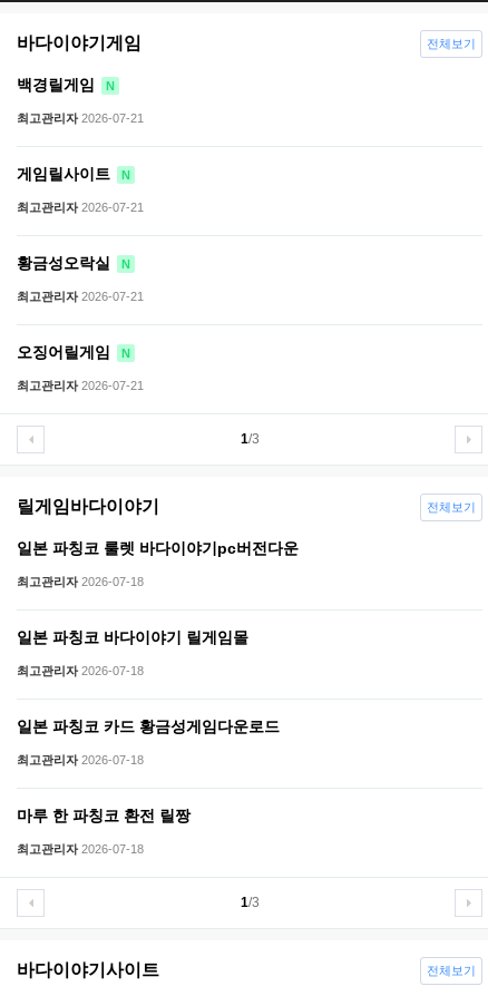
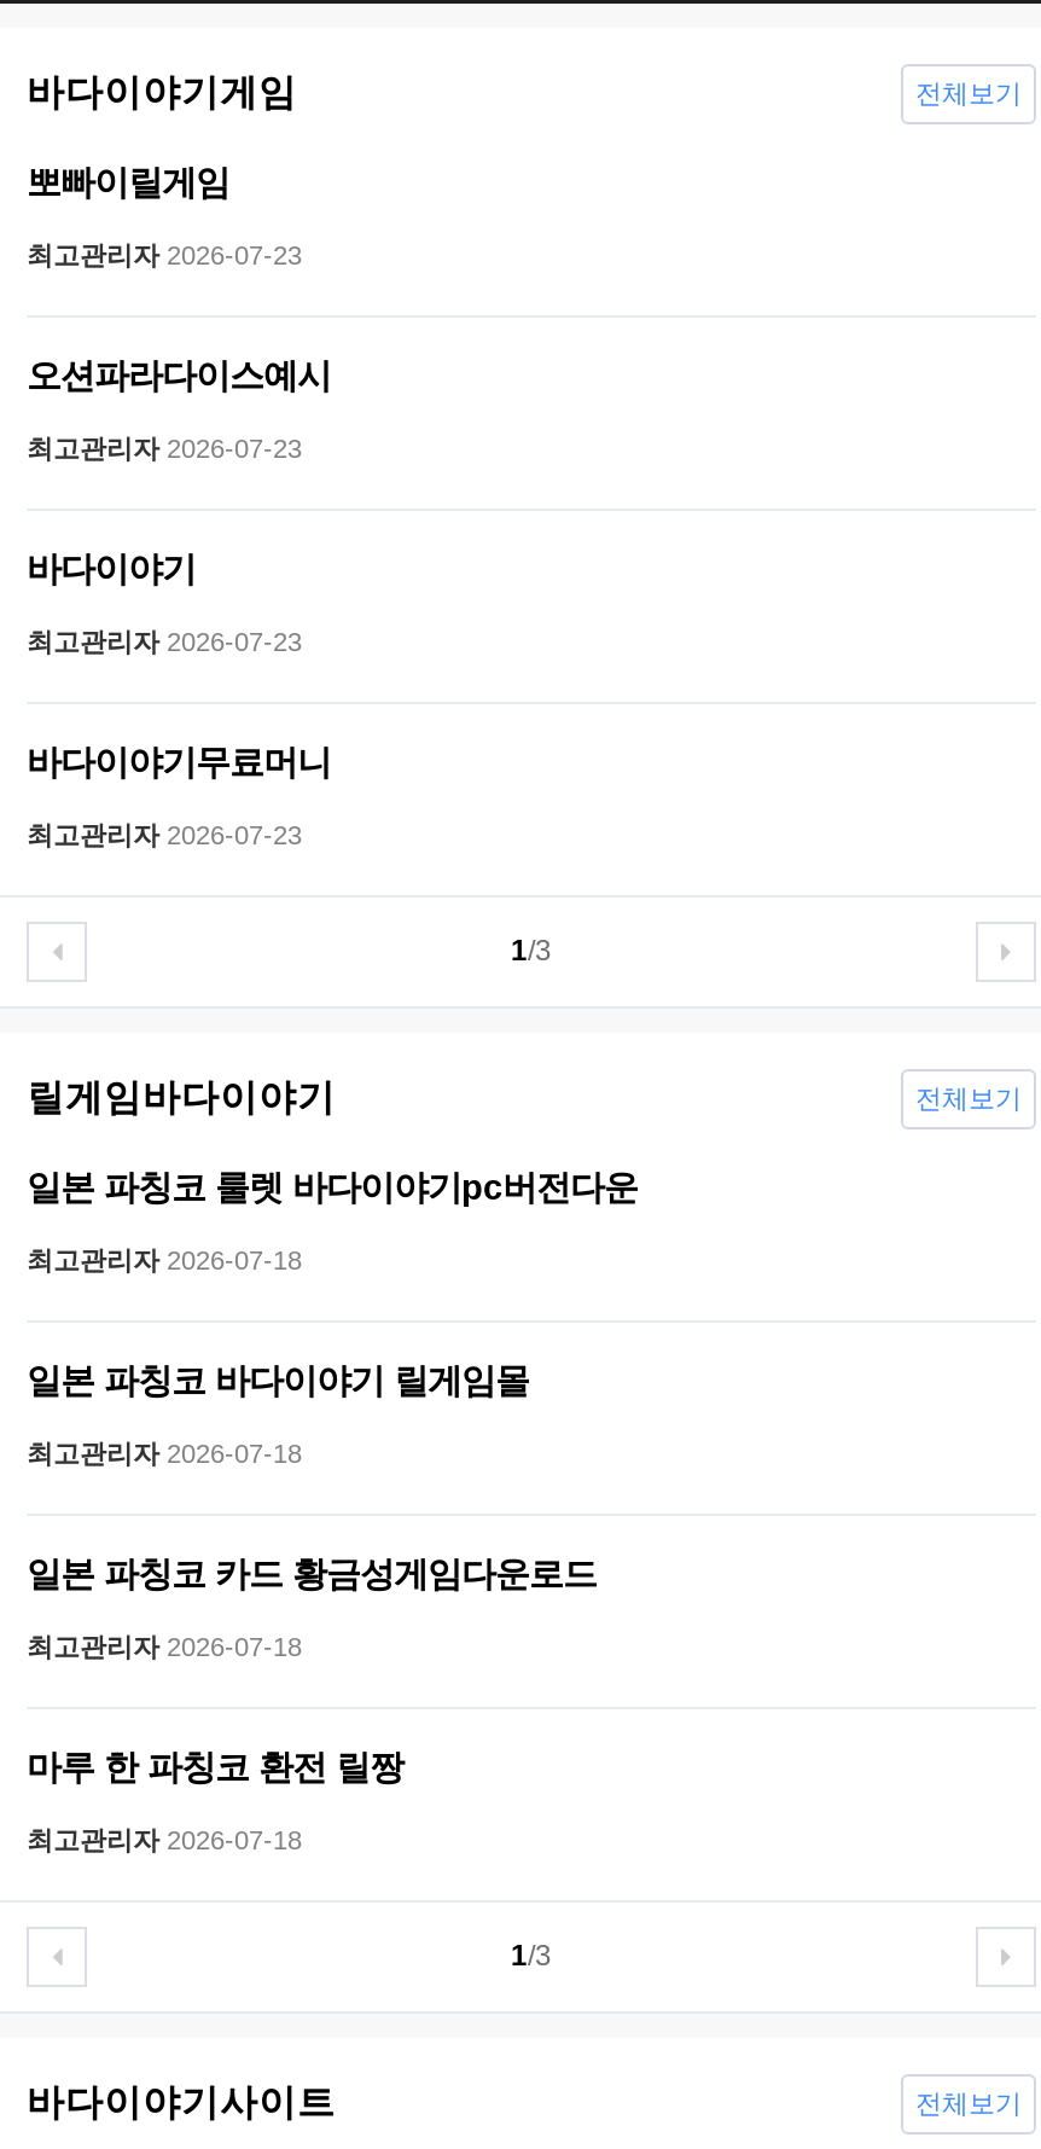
- 백경릴게임 N
+ 뽀빠이릴게임

- 최고관리자 2026-07-21
+ 최고관리자 2026-07-23

- 게임릴사이트 N
+ 오션파라다이스예시

- 최고관리자 2026-07-21
+ 최고관리자 2026-07-23

- 황금성오락실 N
+ 바다이야기

- 최고관리자 2026-07-21
+ 최고관리자 2026-07-23

- 오징어릴게임 N
+ 바다이야기무료머니

- 최고관리자 2026-07-21
+ 최고관리자 2026-07-23
